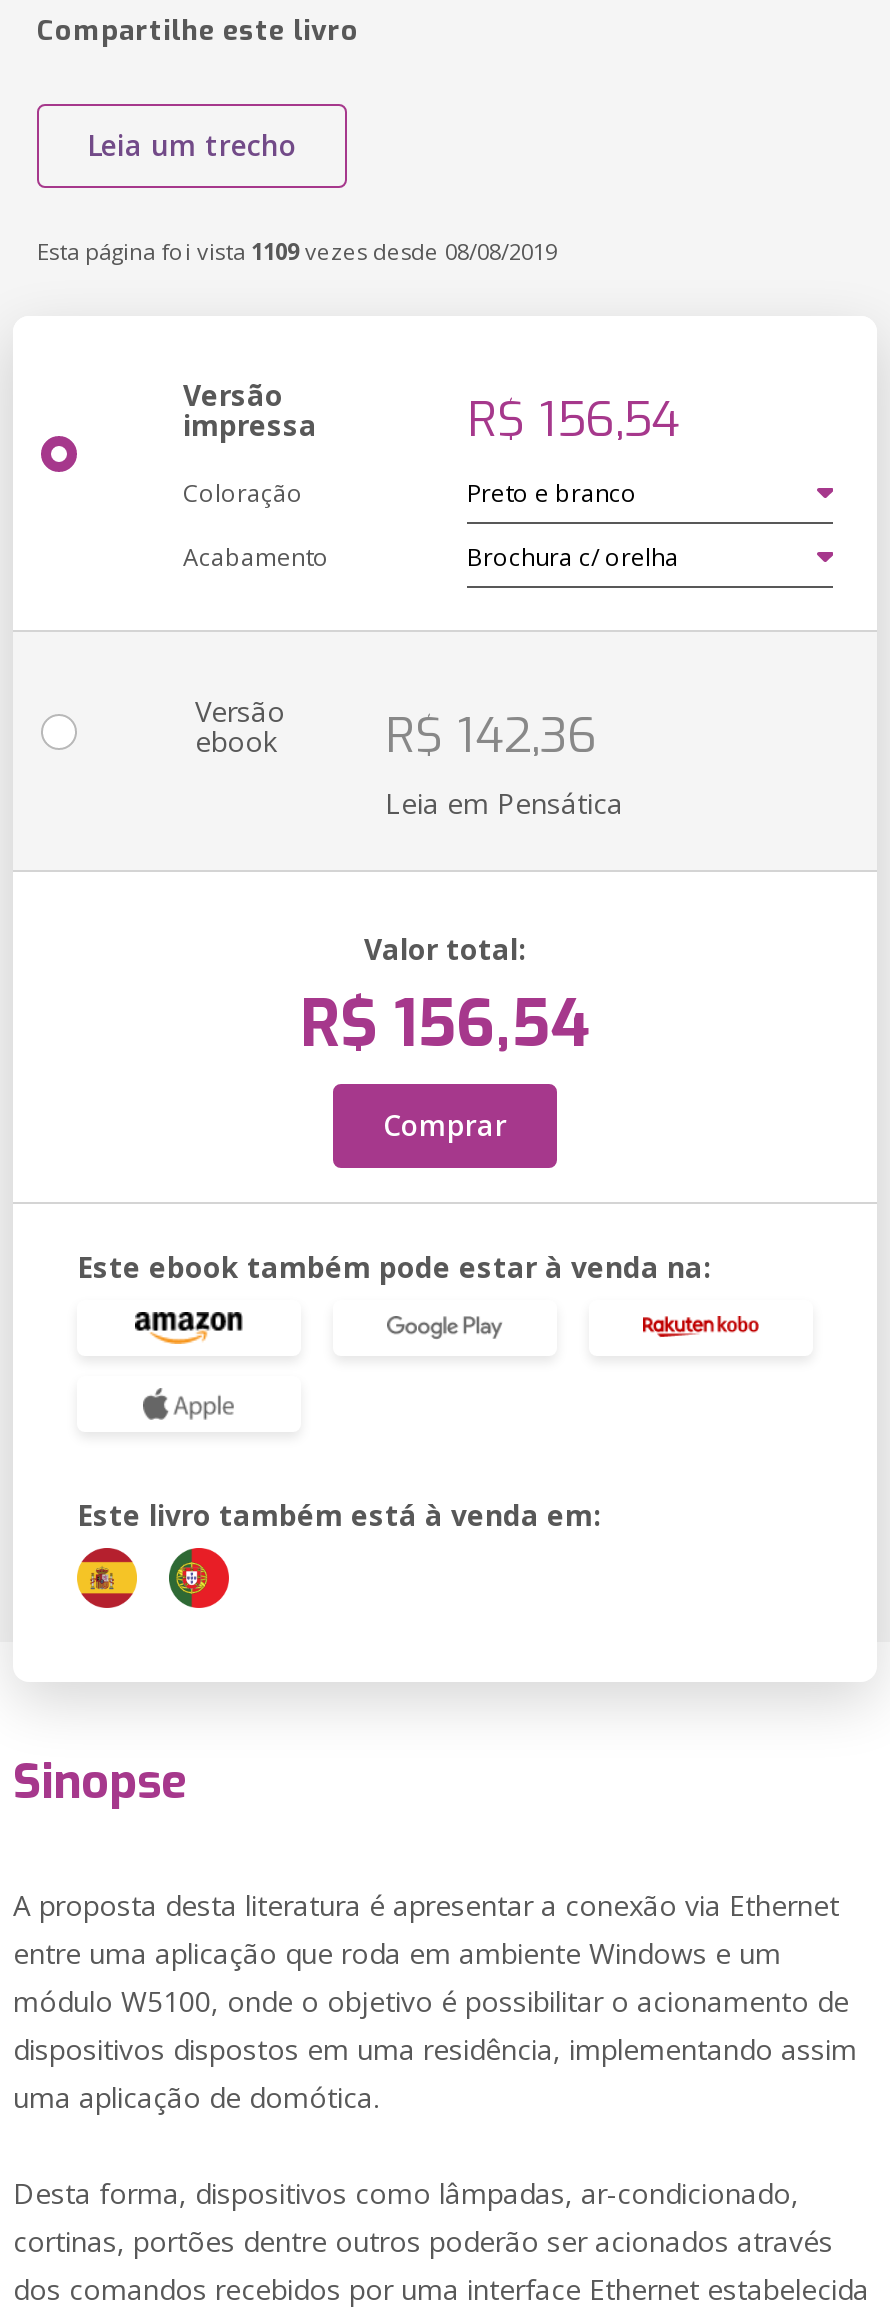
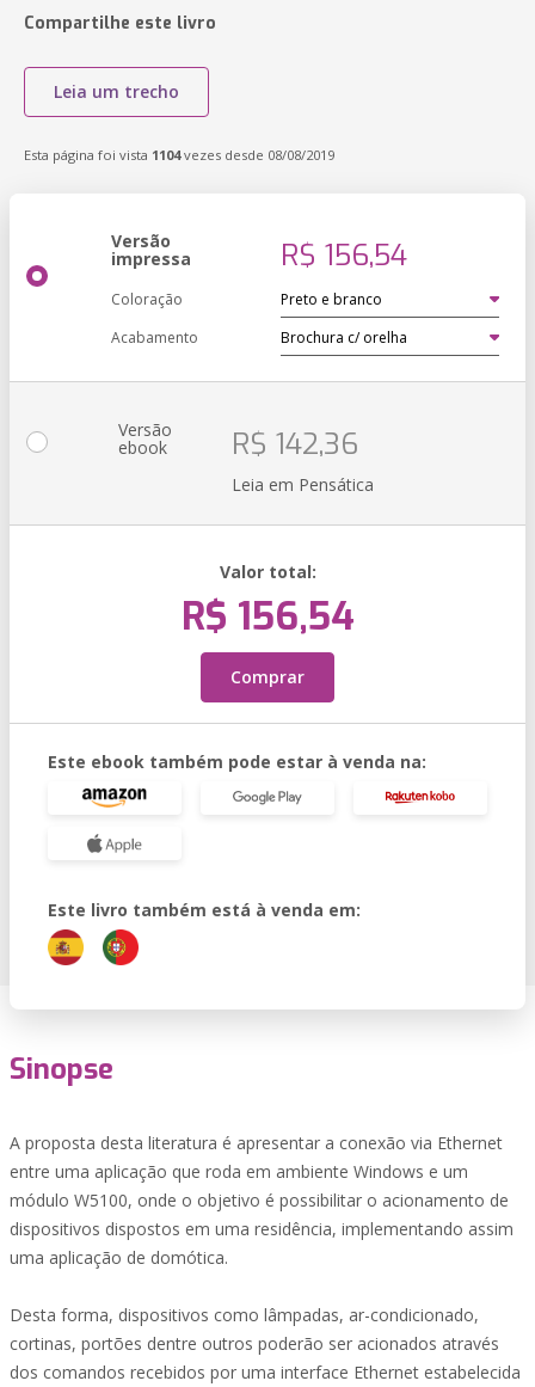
- Esta página foi vista 1109vezes desde 08/08/2019
+ Esta página foi vista 1104vezes desde 08/08/2019
